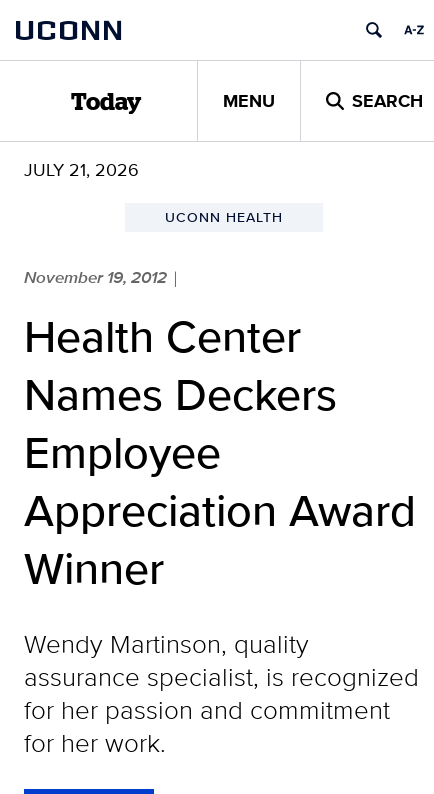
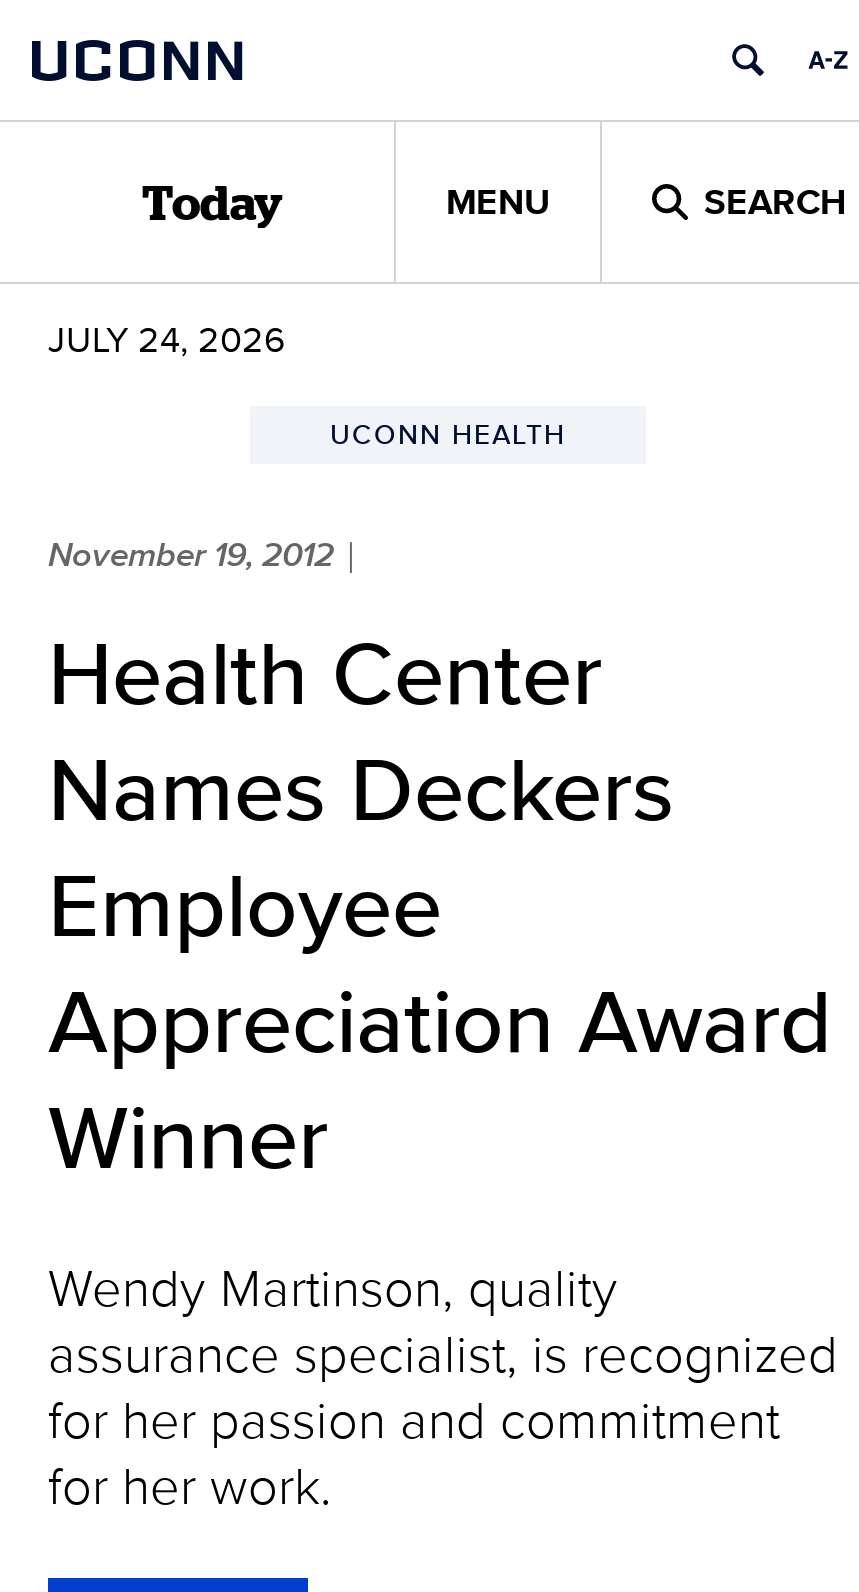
- JULY 21, 2026
+ JULY 24, 2026
